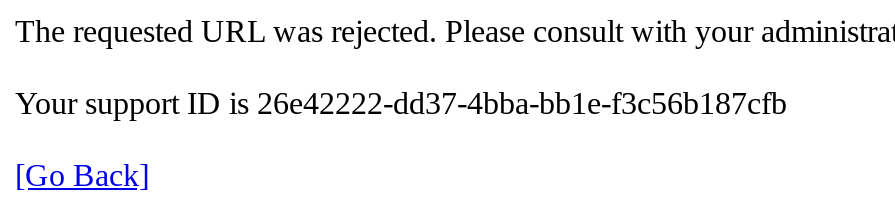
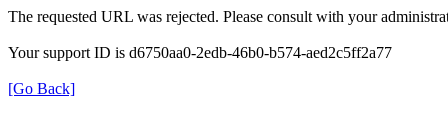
- Your support ID is 26e42222-dd37-4bba-bb1e-f3c56b187cfb
+ Your support ID is d6750aa0-2edb-46b0-b574-aed2c5ff2a77
